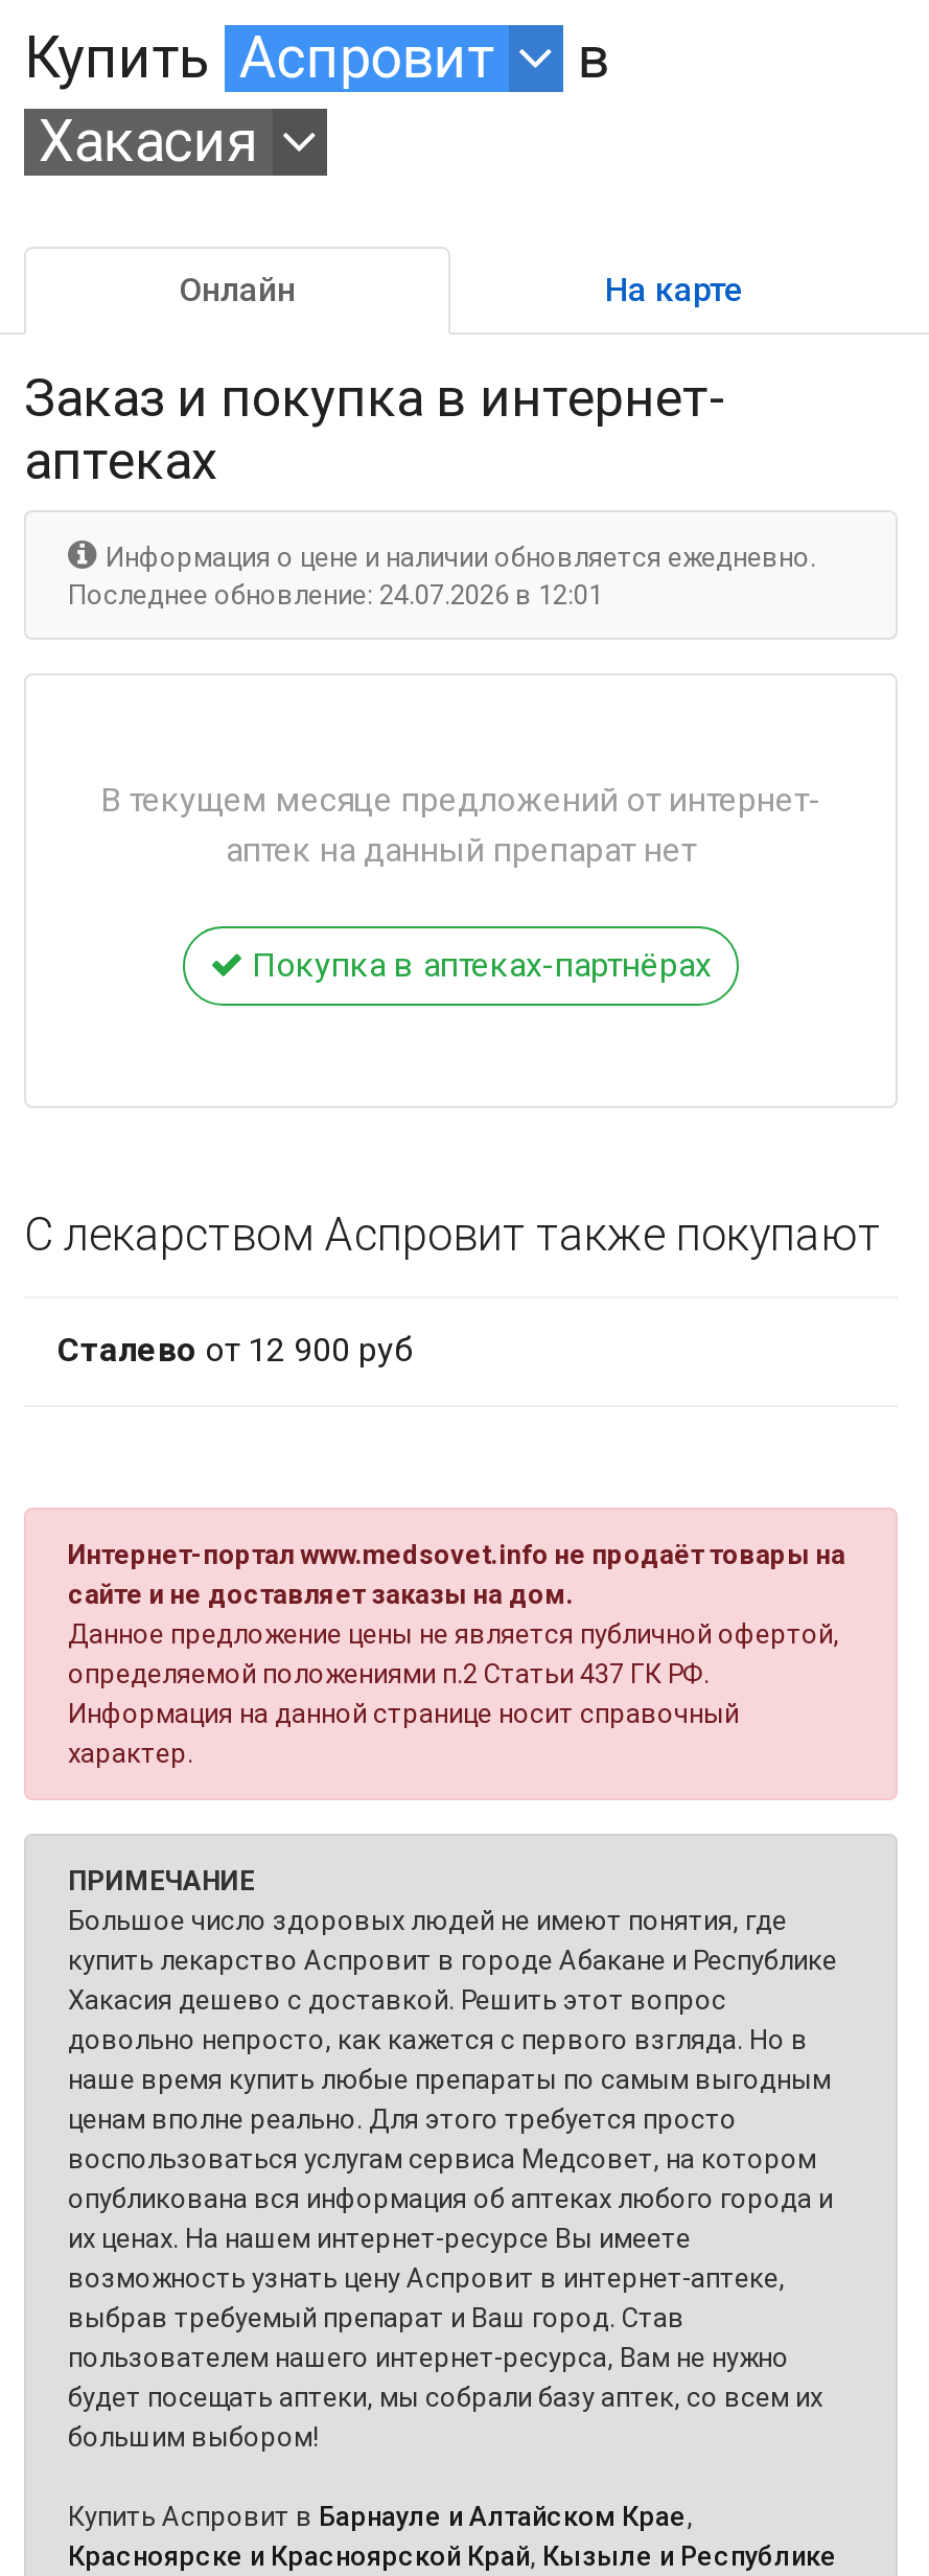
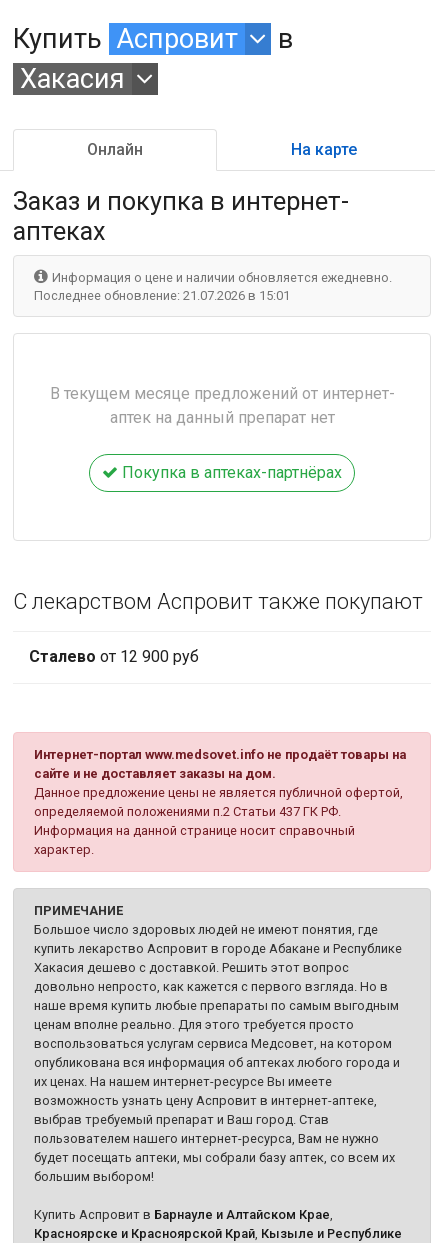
- Последнее обновление: 24.07.2026 в 12:01
+ Последнее обновление: 21.07.2026 в 15:01
